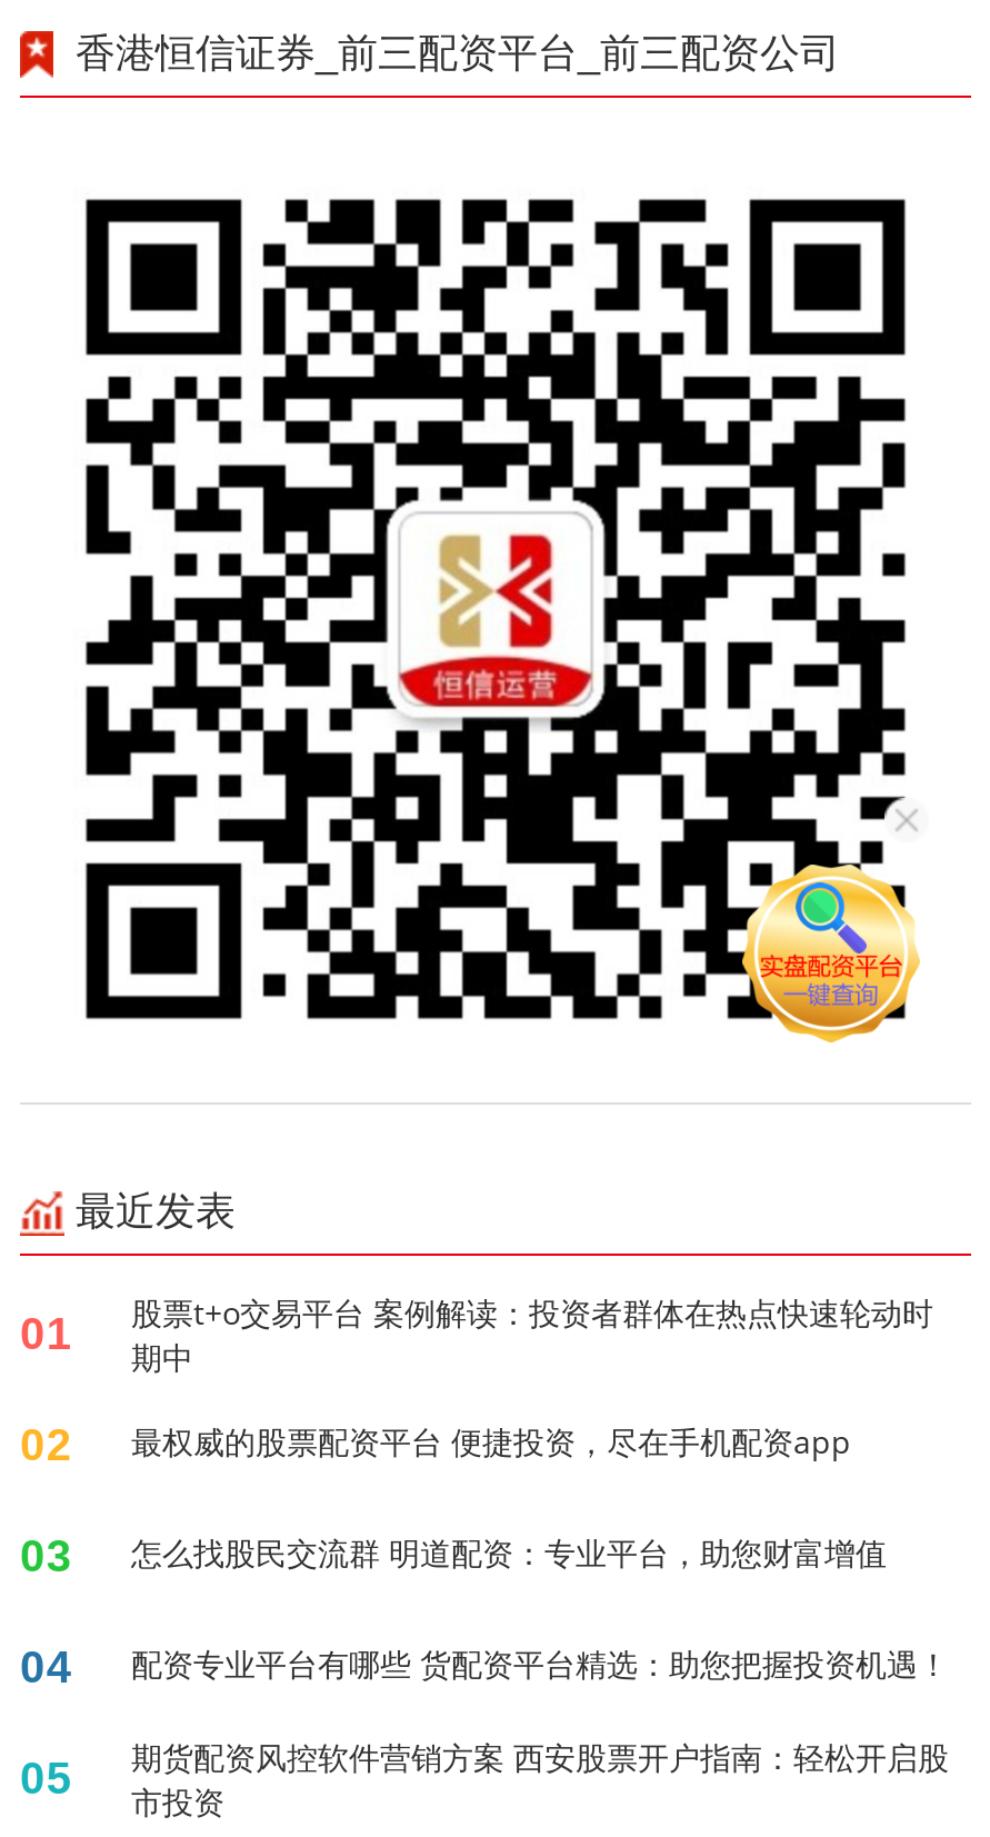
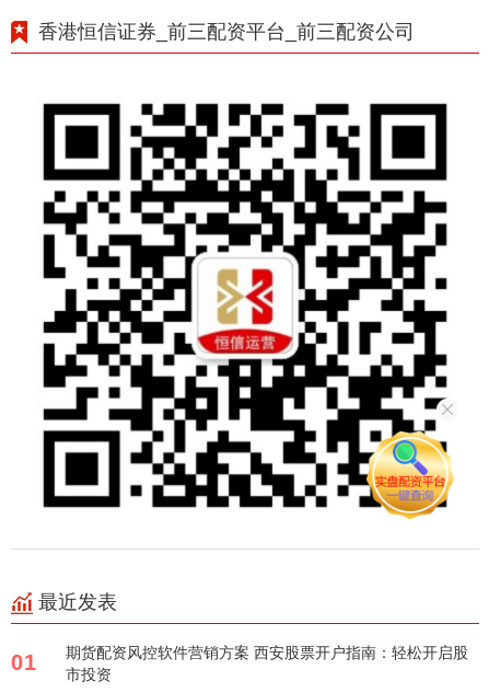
- 股票t+o交易平台 案例解读：投资者群体在热点快速轮动时
- 期中
- 02
- 最权威的股票配资平台 便捷投资，尽在手机配资app
- 03
- 怎么找股民交流群 明道配资：专业平台，助您财富增值
- 04
- 配资专业平台有哪些 货配资平台精选：助您把握投资机遇！
- 05
